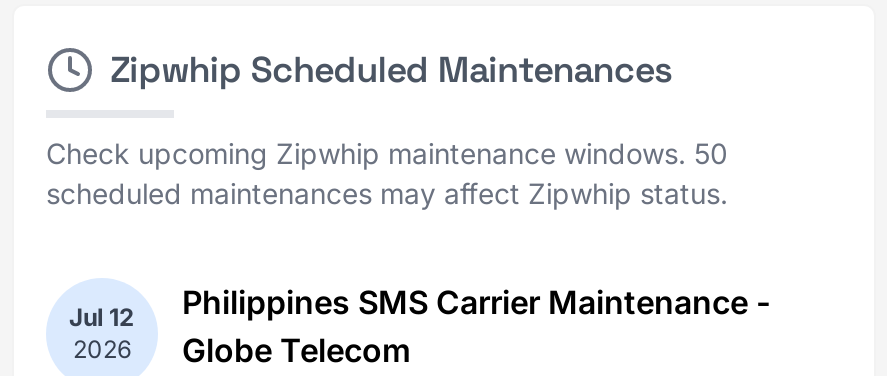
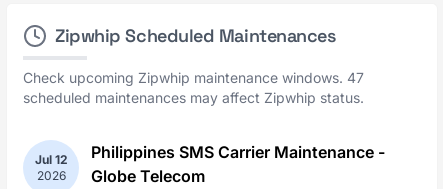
- Check upcoming Zipwhip maintenance windows. 50
+ Check upcoming Zipwhip maintenance windows. 47
